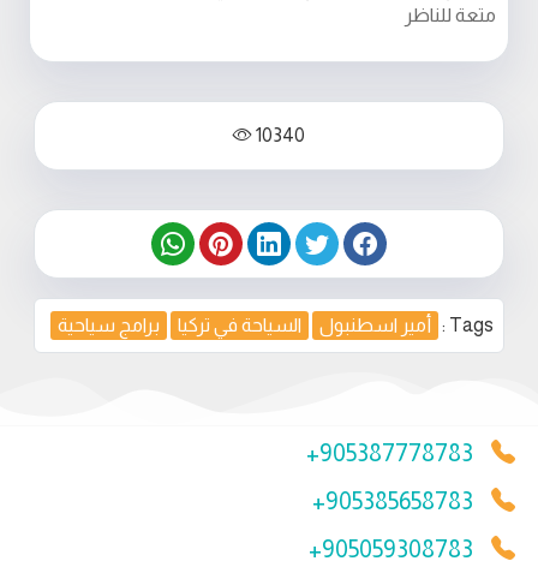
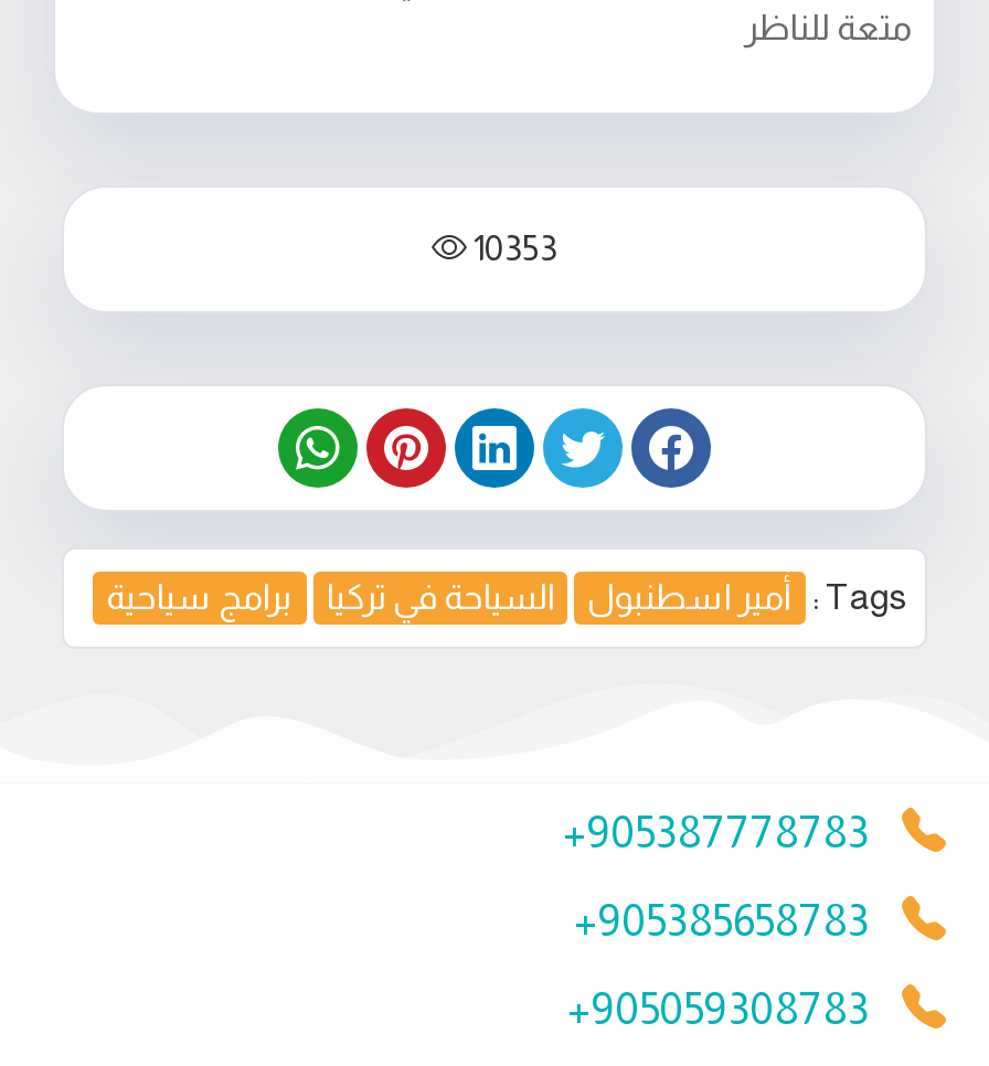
- 10340
+ 10353
